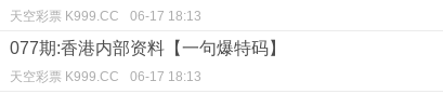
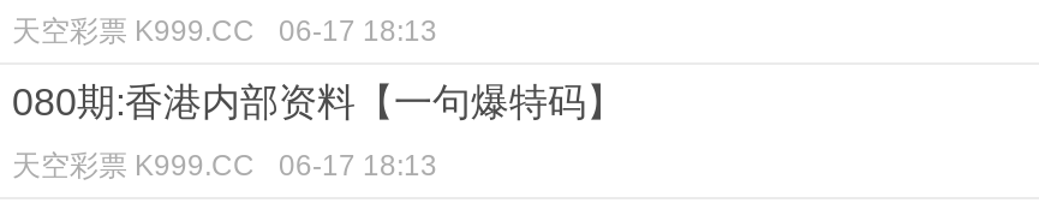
- 077期:香港内部资料【一句爆特码】
+ 080期:香港内部资料【一句爆特码】
